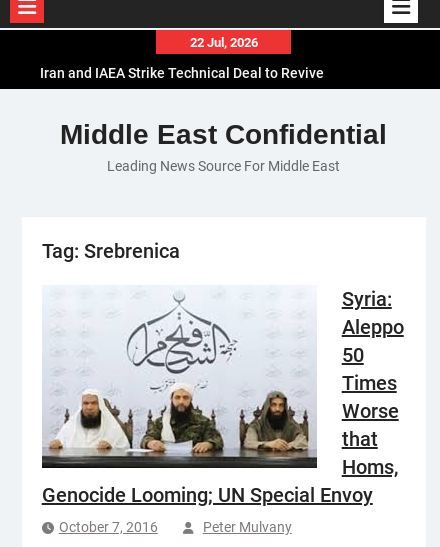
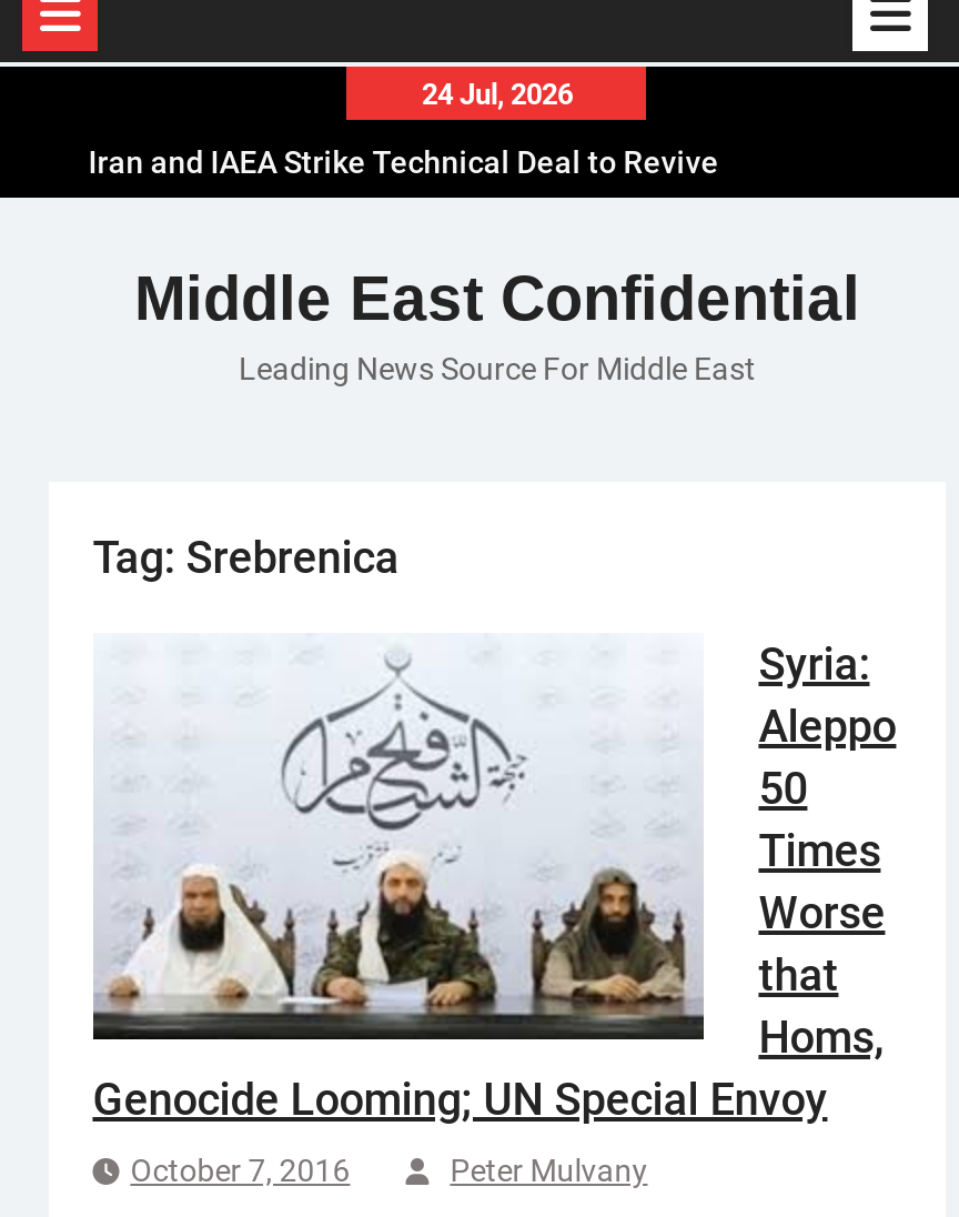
- 22 Jul, 2026
+ 24 Jul, 2026
